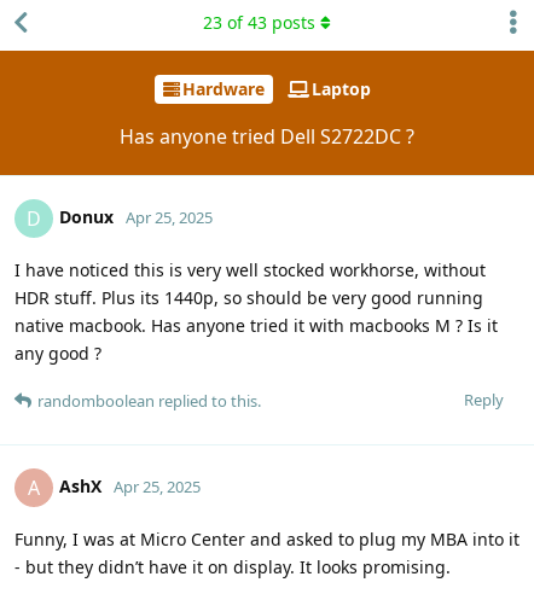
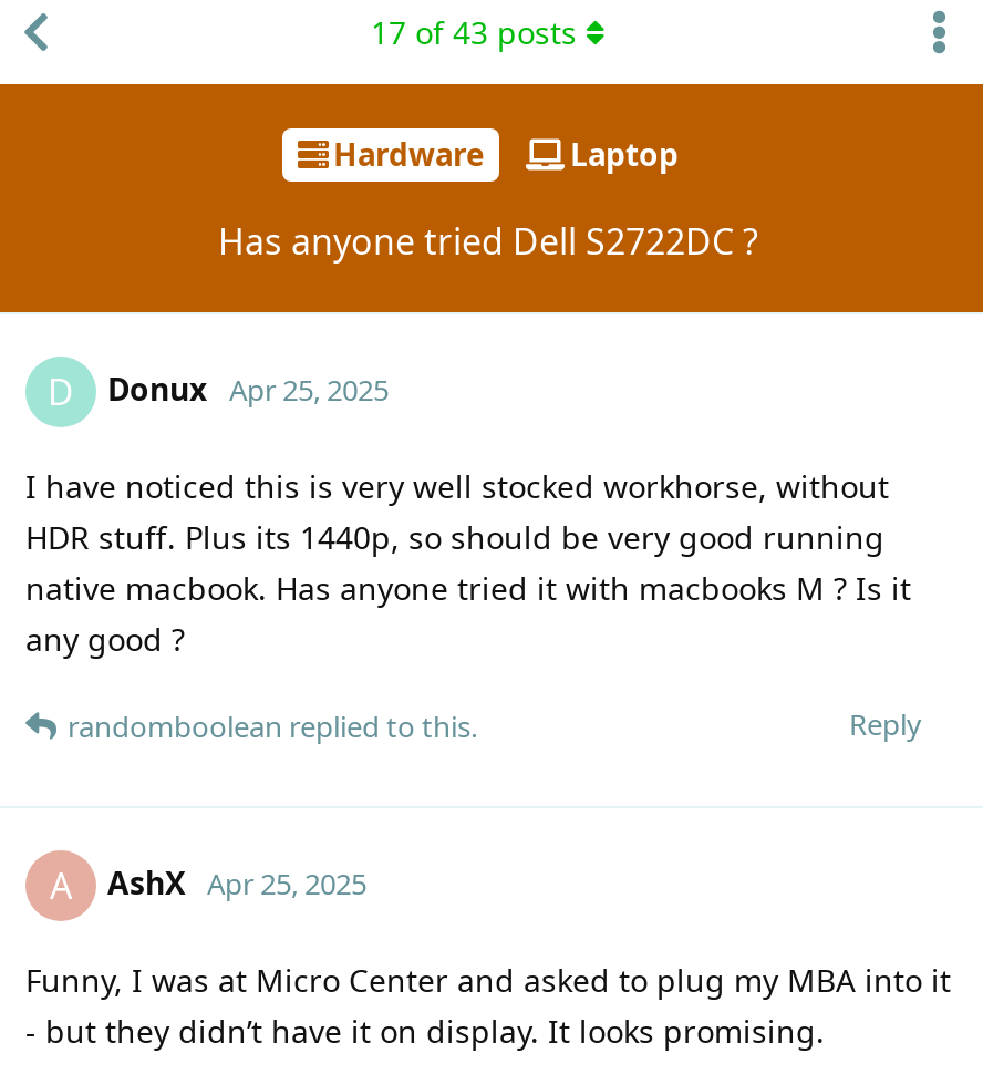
- 23 of 43 posts
+ 17 of 43 posts
